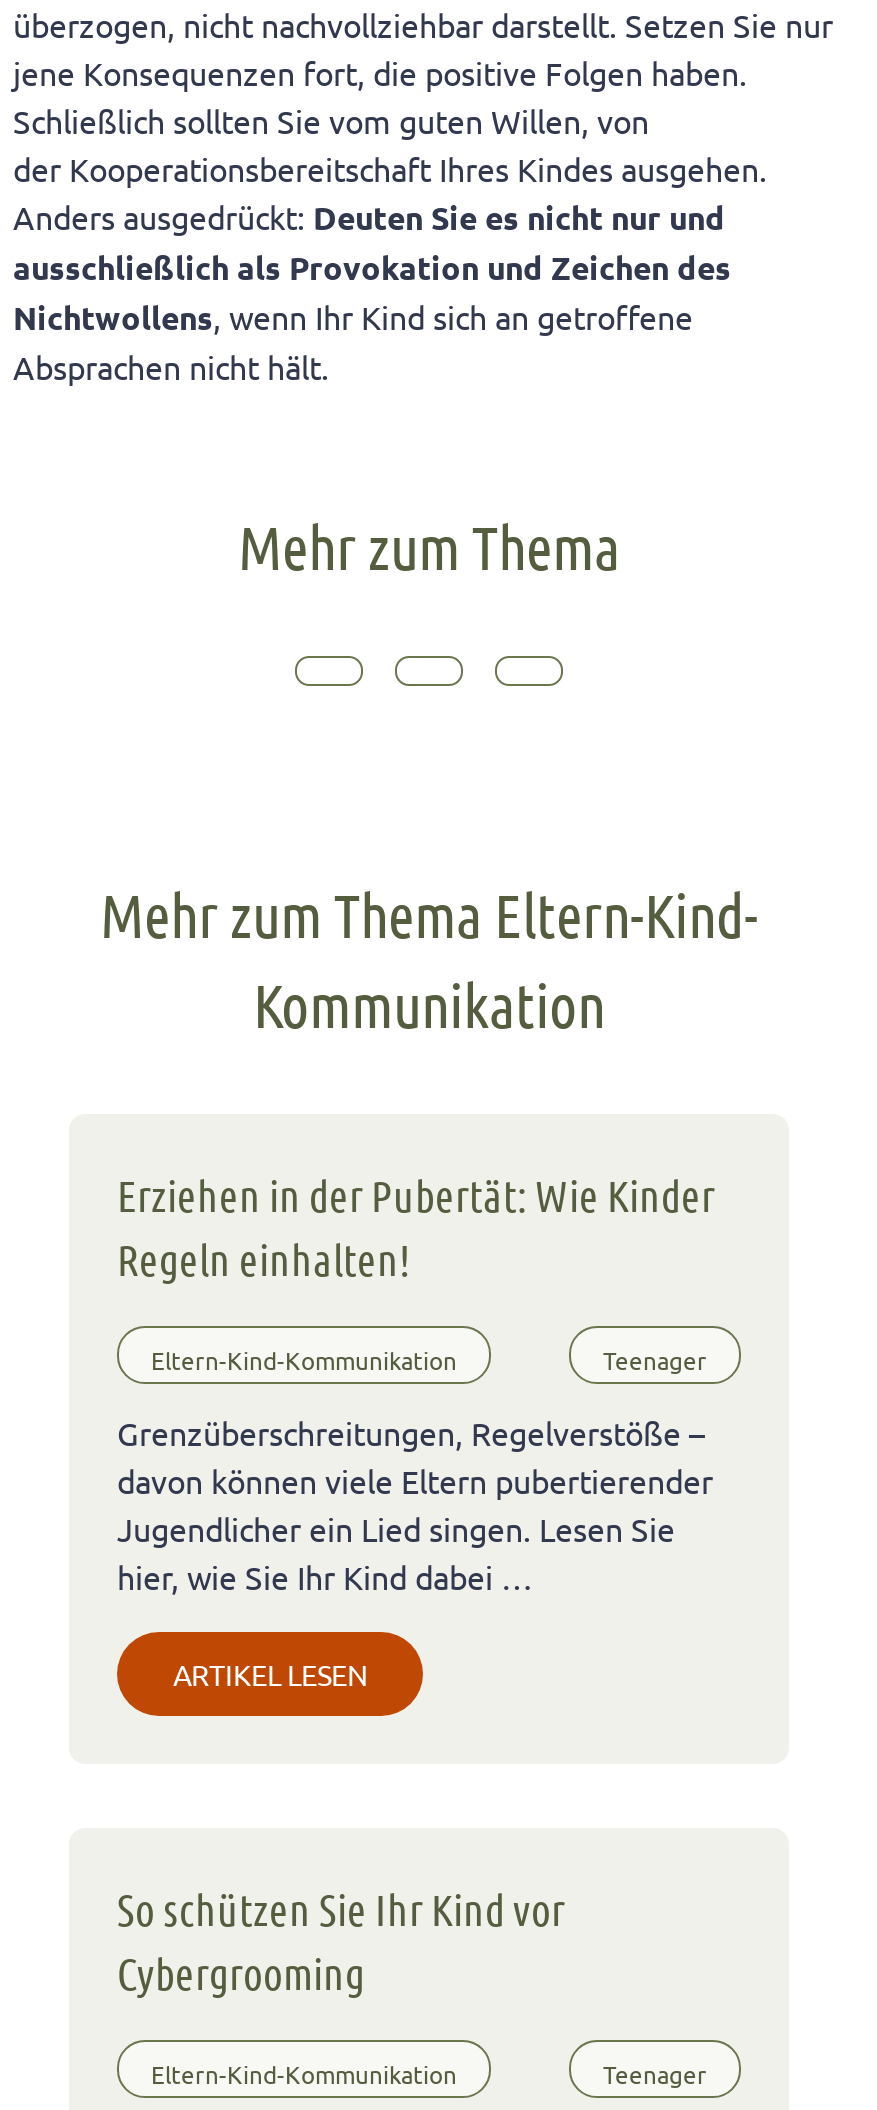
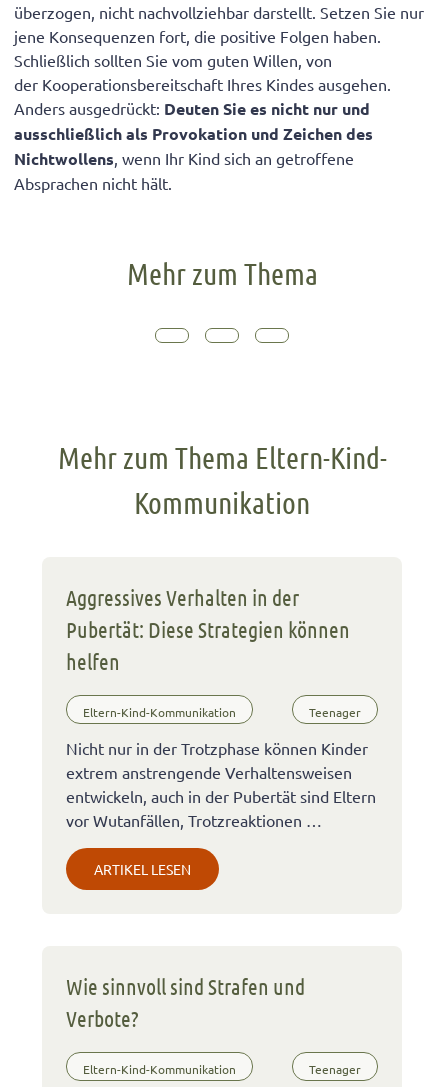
- Erziehen in der Pubertät: Wie Kinder
- Regeln einhalten!
+ Aggressives Verhalten in der
+ Pubertät: Diese Strategien können
+ helfen

- Grenzüberschreitungen, Regelverstöße –
- davon können viele Eltern pubertierender
- Jugendlicher ein Lied singen. Lesen Sie
- hier, wie Sie Ihr Kind dabei …
+ Nicht nur in der Trotzphase können Kinder
+ extrem anstrengende Verhaltensweisen
+ entwickeln, auch in der Pubertät sind Eltern
+ vor Wutanfällen, Trotzreaktionen …

- So schützen Sie Ihr Kind vor
- Cybergrooming
+ Wie sinnvoll sind Strafen und
+ Verbote?
